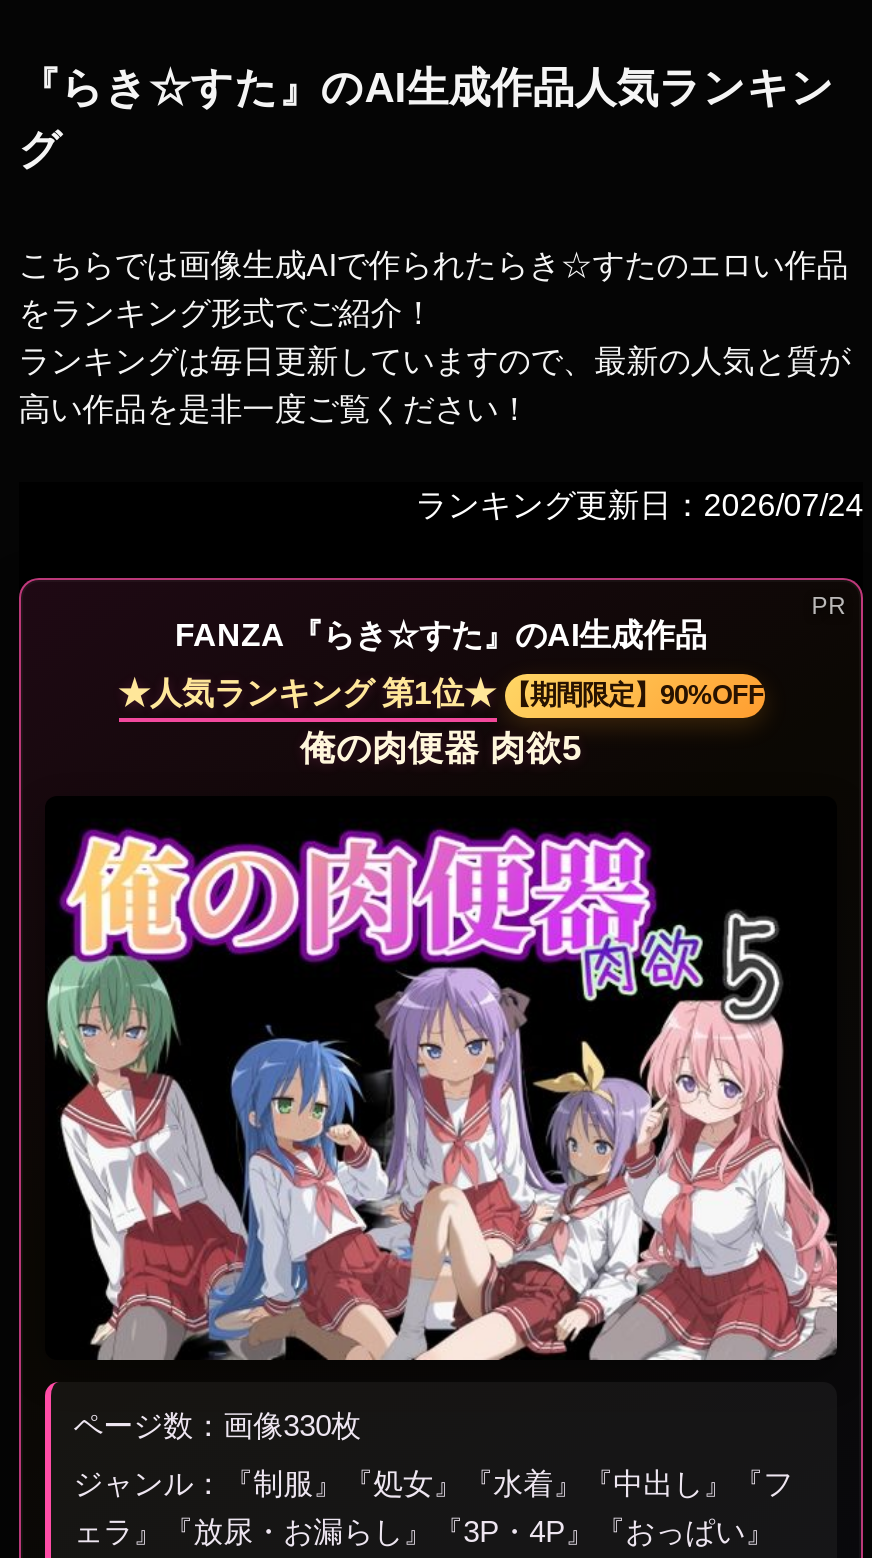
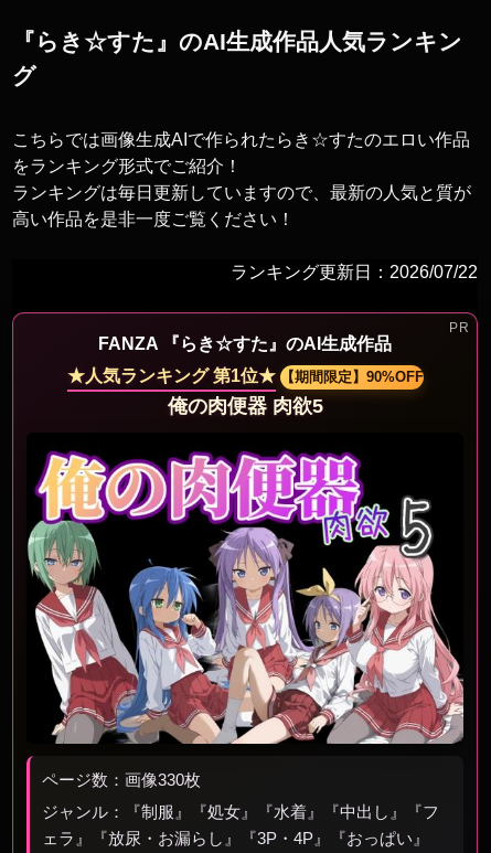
- ランキング更新日：2026/07/24
+ ランキング更新日：2026/07/22
